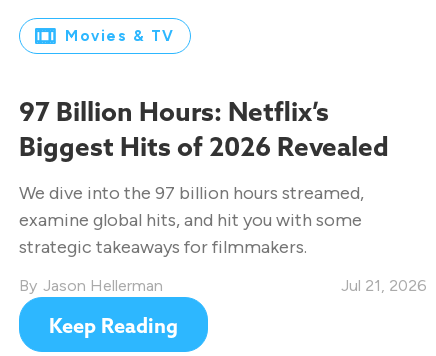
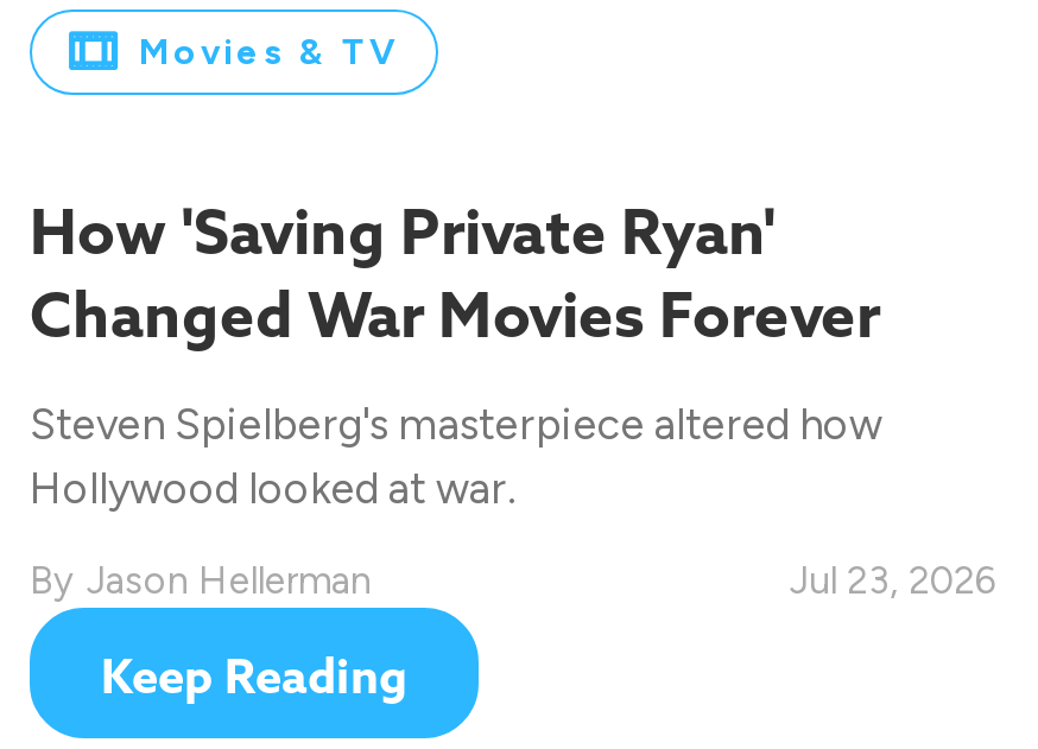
- 97 Billion Hours: Netflix’s
- Biggest Hits of 2026 Revealed
+ How 'Saving Private Ryan'
+ Changed War Movies Forever

- We dive into the 97 billion hours streamed,
- examine global hits, and hit you with some
- strategic takeaways for filmmakers.
+ Steven Spielberg's masterpiece altered how
+ Hollywood looked at war.

- Jul 21, 2026
+ Jul 23, 2026
